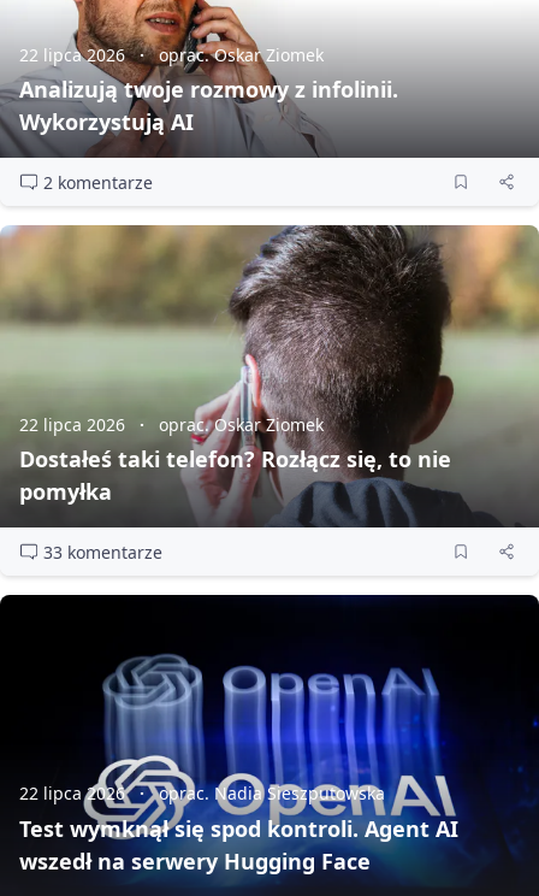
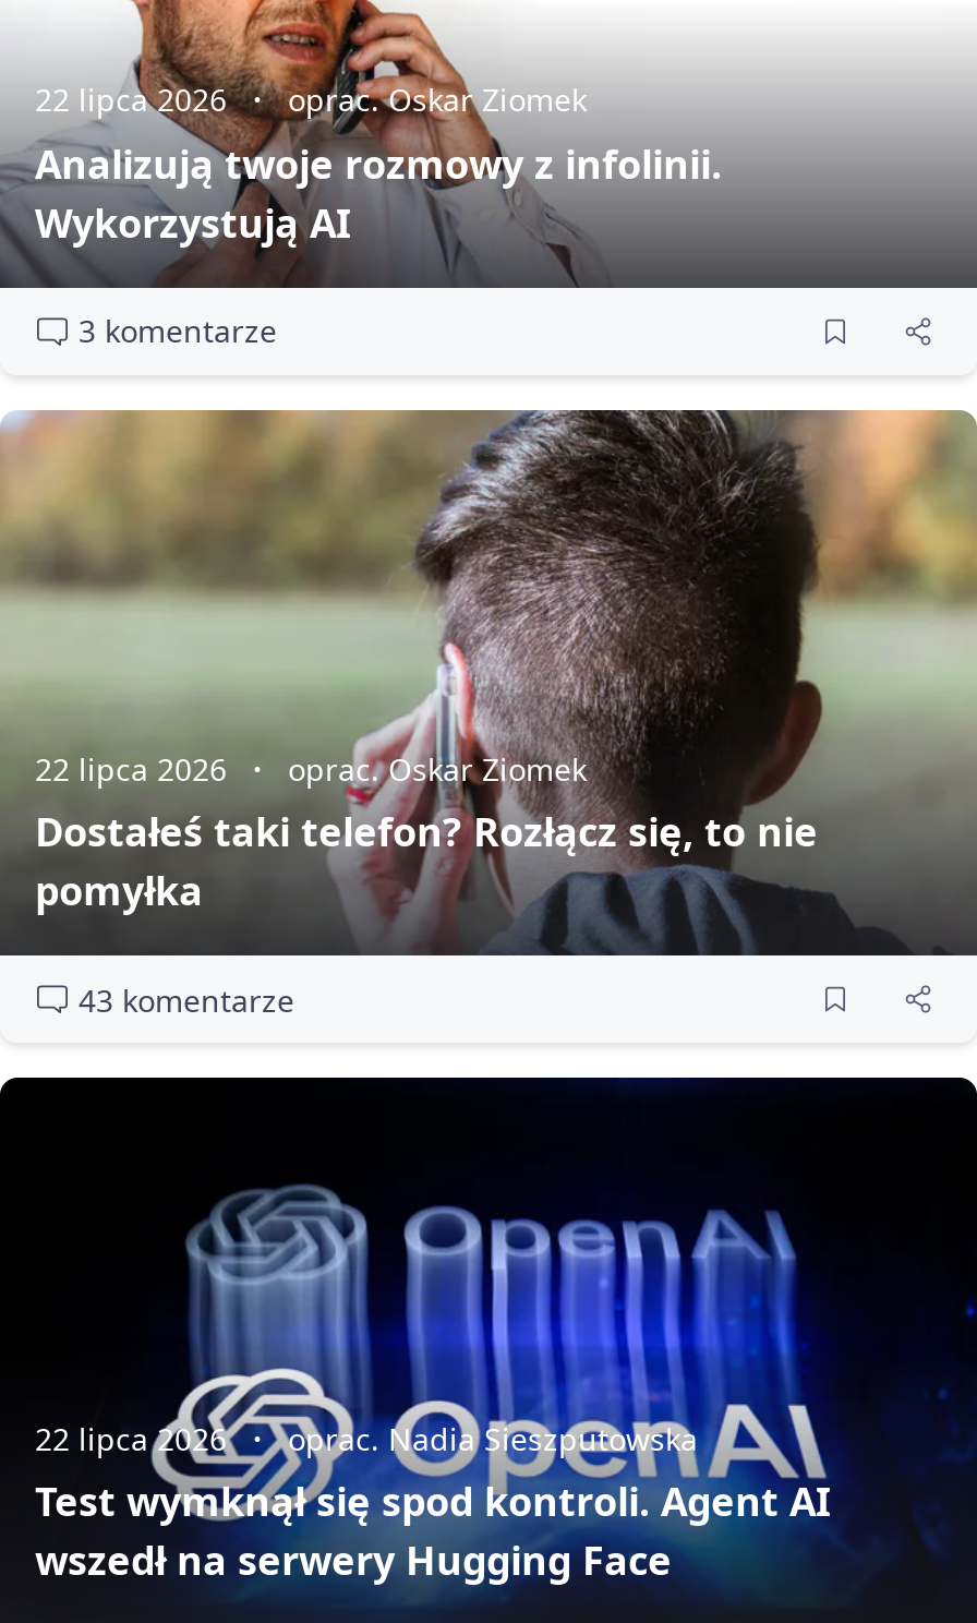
- 2 komentarze
+ 3 komentarze

- 33 komentarze
+ 43 komentarze
